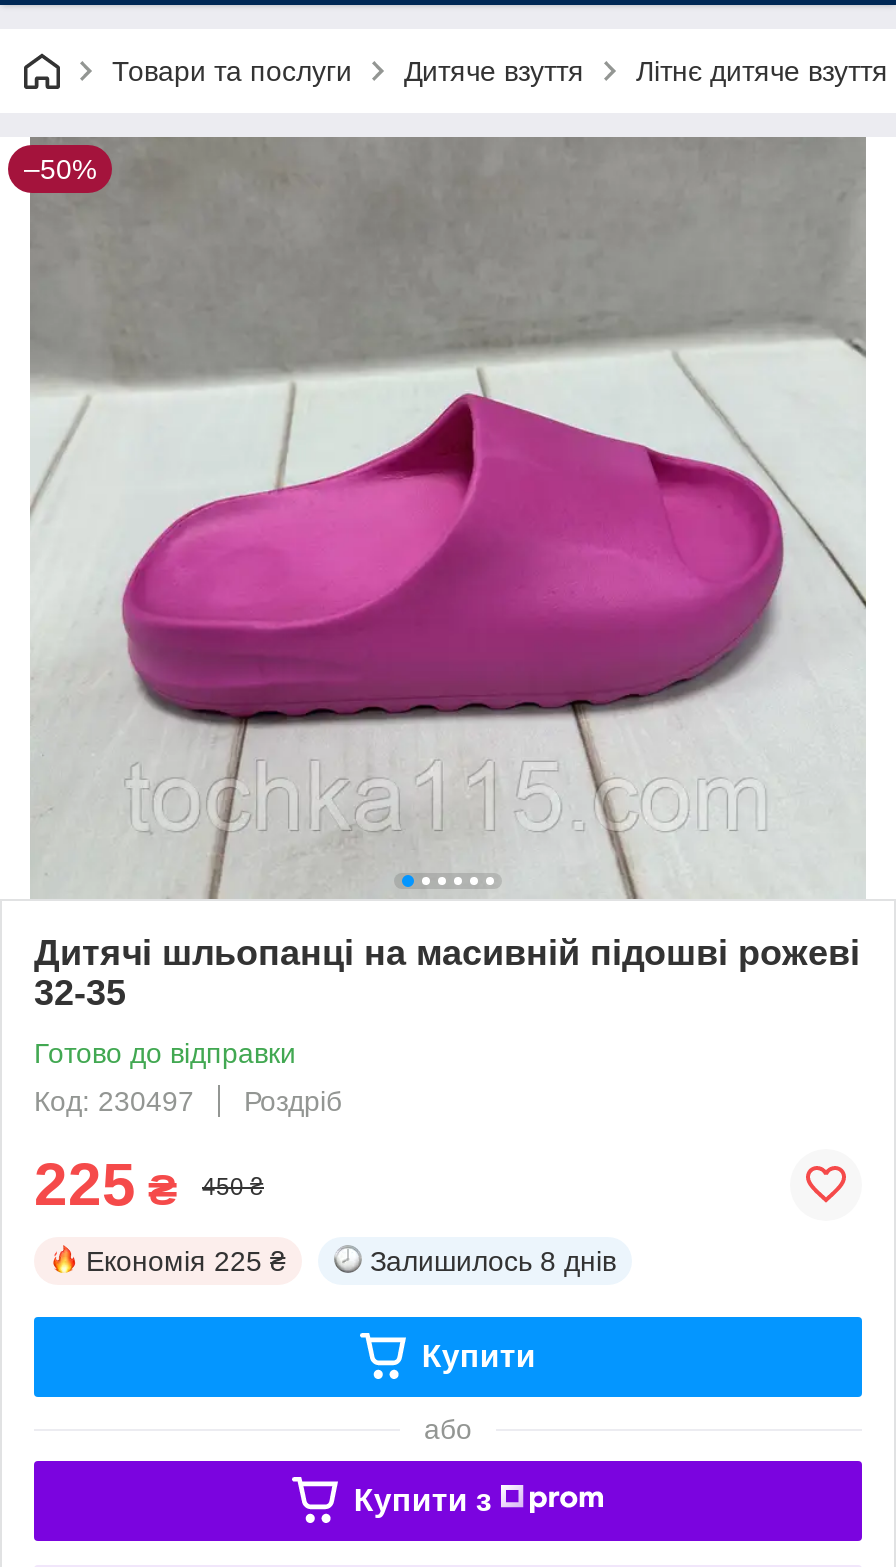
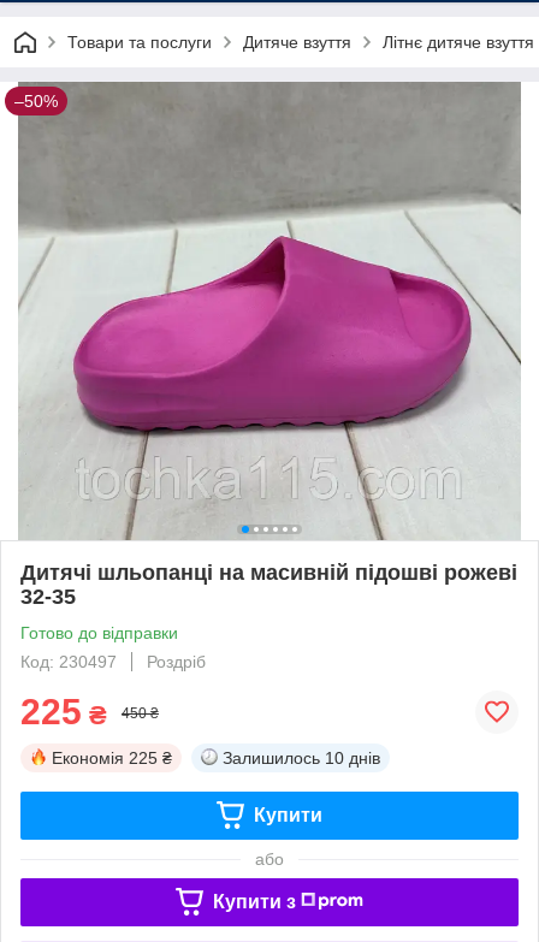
- Залишилось 8 днів
+ Залишилось 10 днів
